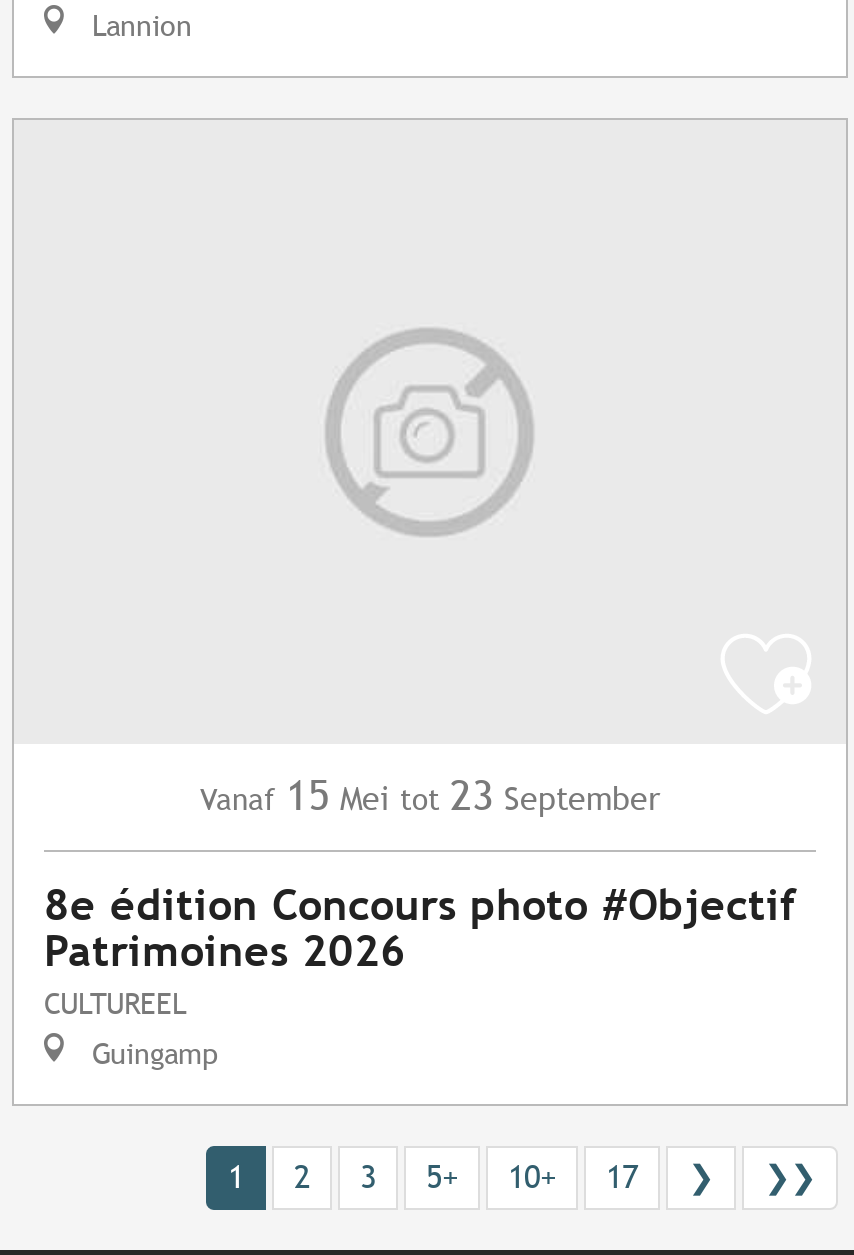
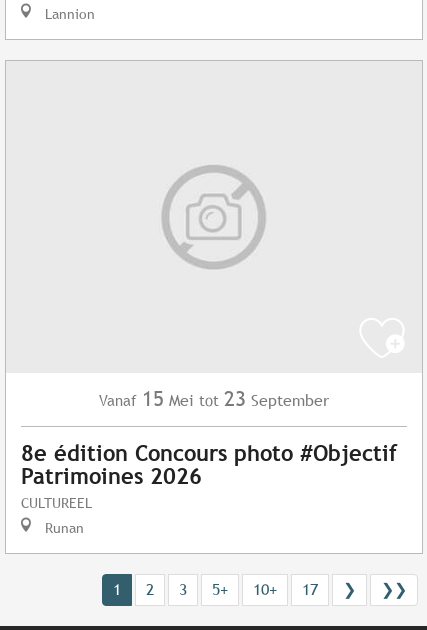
- Guingamp
+ Runan
